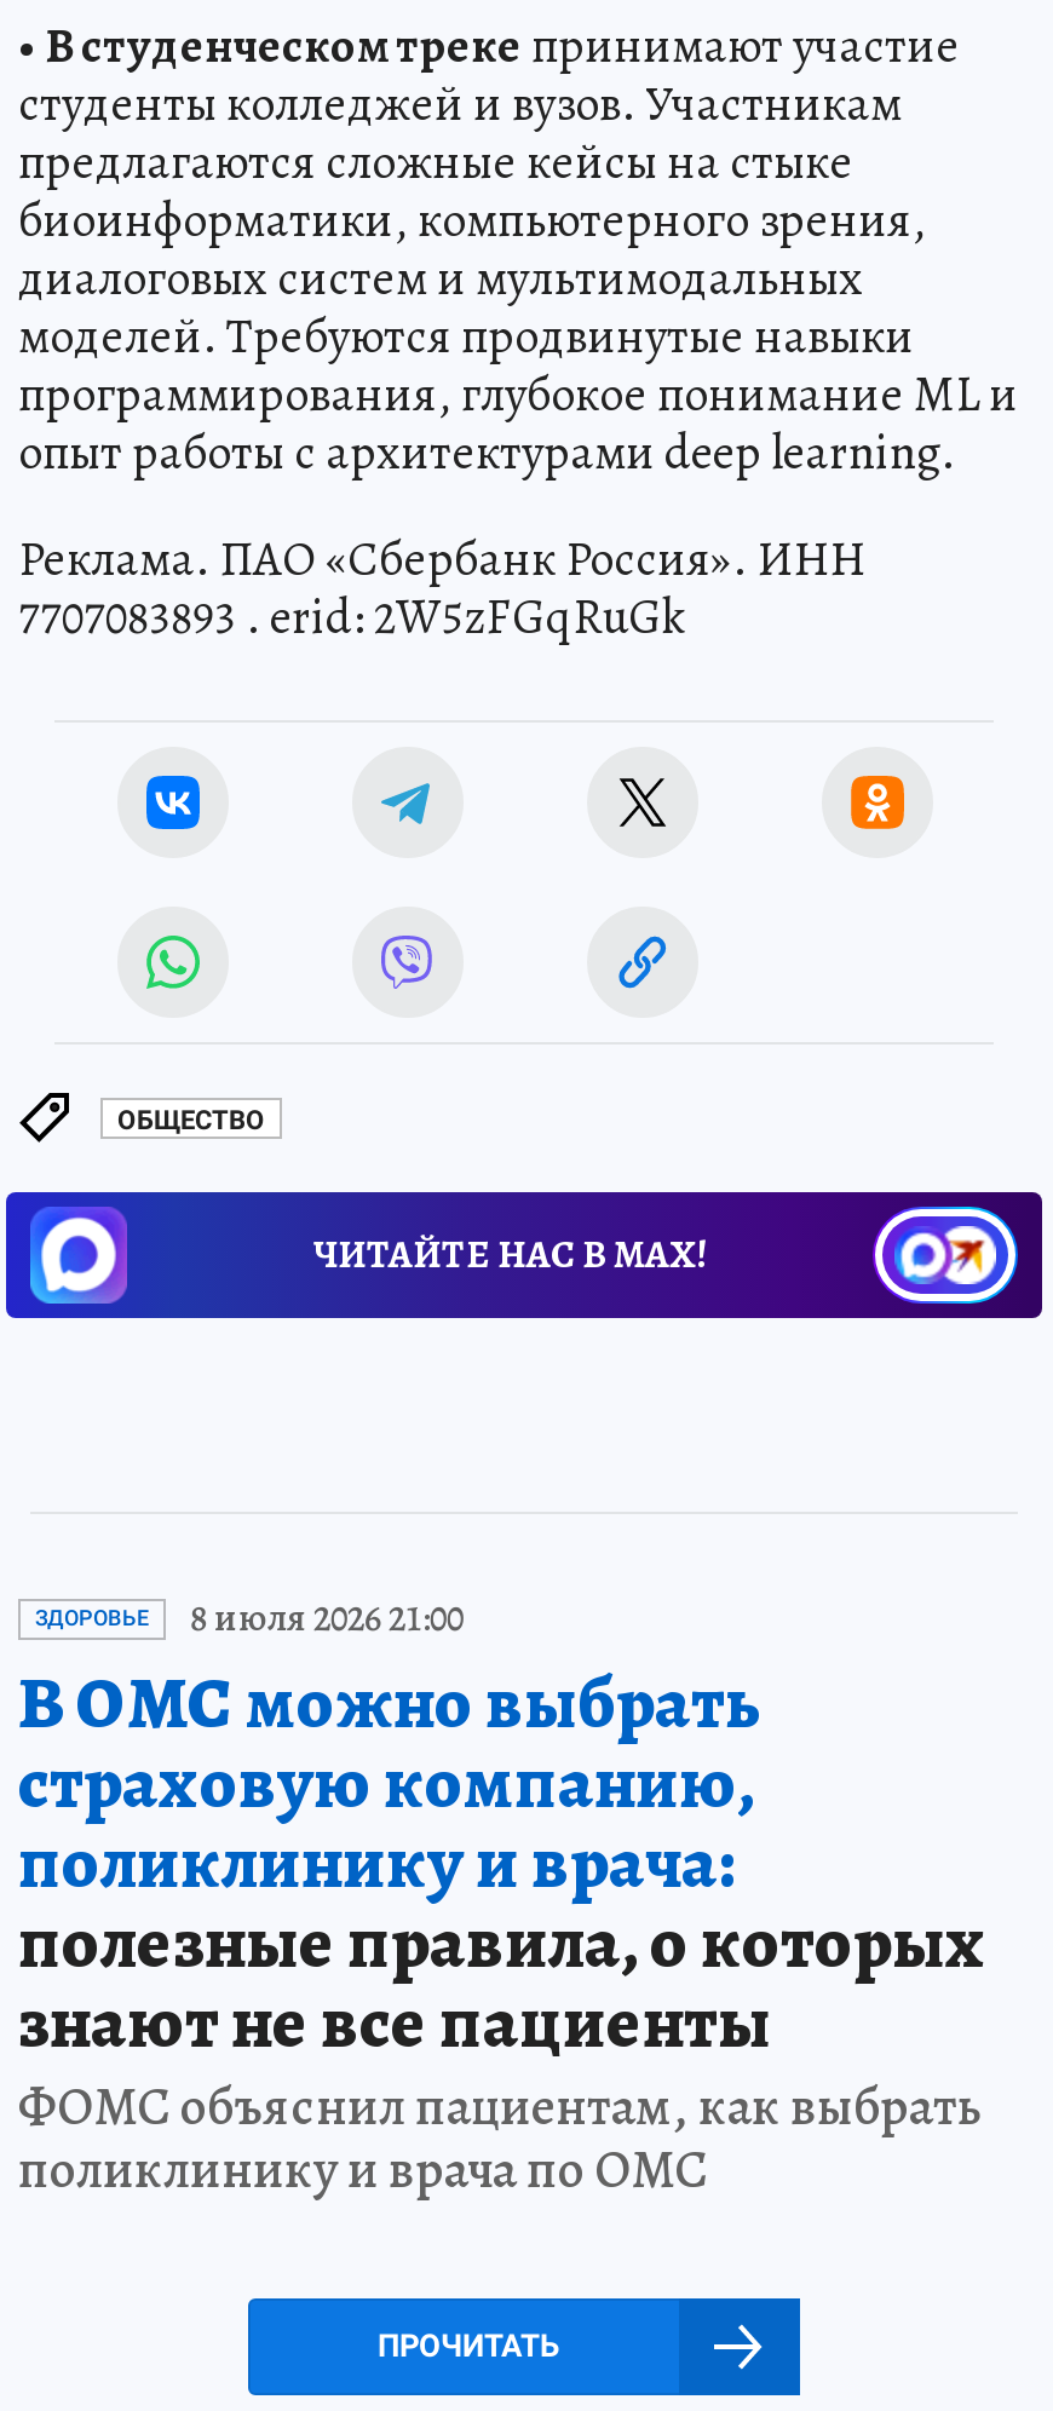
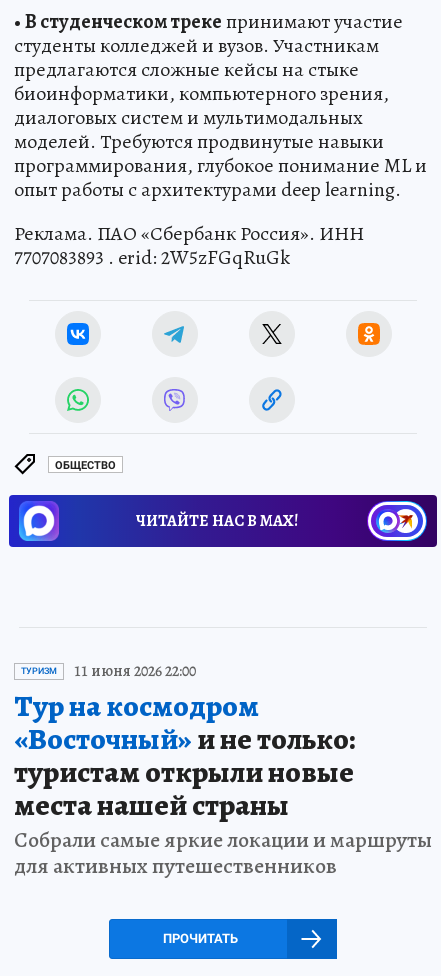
- ЗДОРОВЬЕ
- 8 июля 2026 21:00
- В ОМС можно выбрать
- страховую компанию,
- поликлинику и врача:
- полезные правила, о которых
- знают не все пациенты
- ФОМС объяснил пациентам, как выбрать
- поликлинику и врача по ОМС
+ ТУРИЗМ
+ 11 июня 2026 22:00
+ Тур на космодром
+ «Восточный»и не только:
+ туристам открыли новые
+ места нашей страны
+ Собрали самые яркие локации и маршруты
+ для активных путешественников
